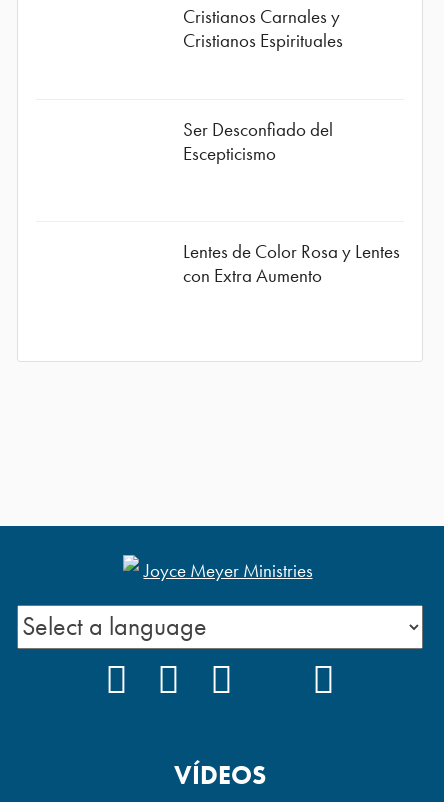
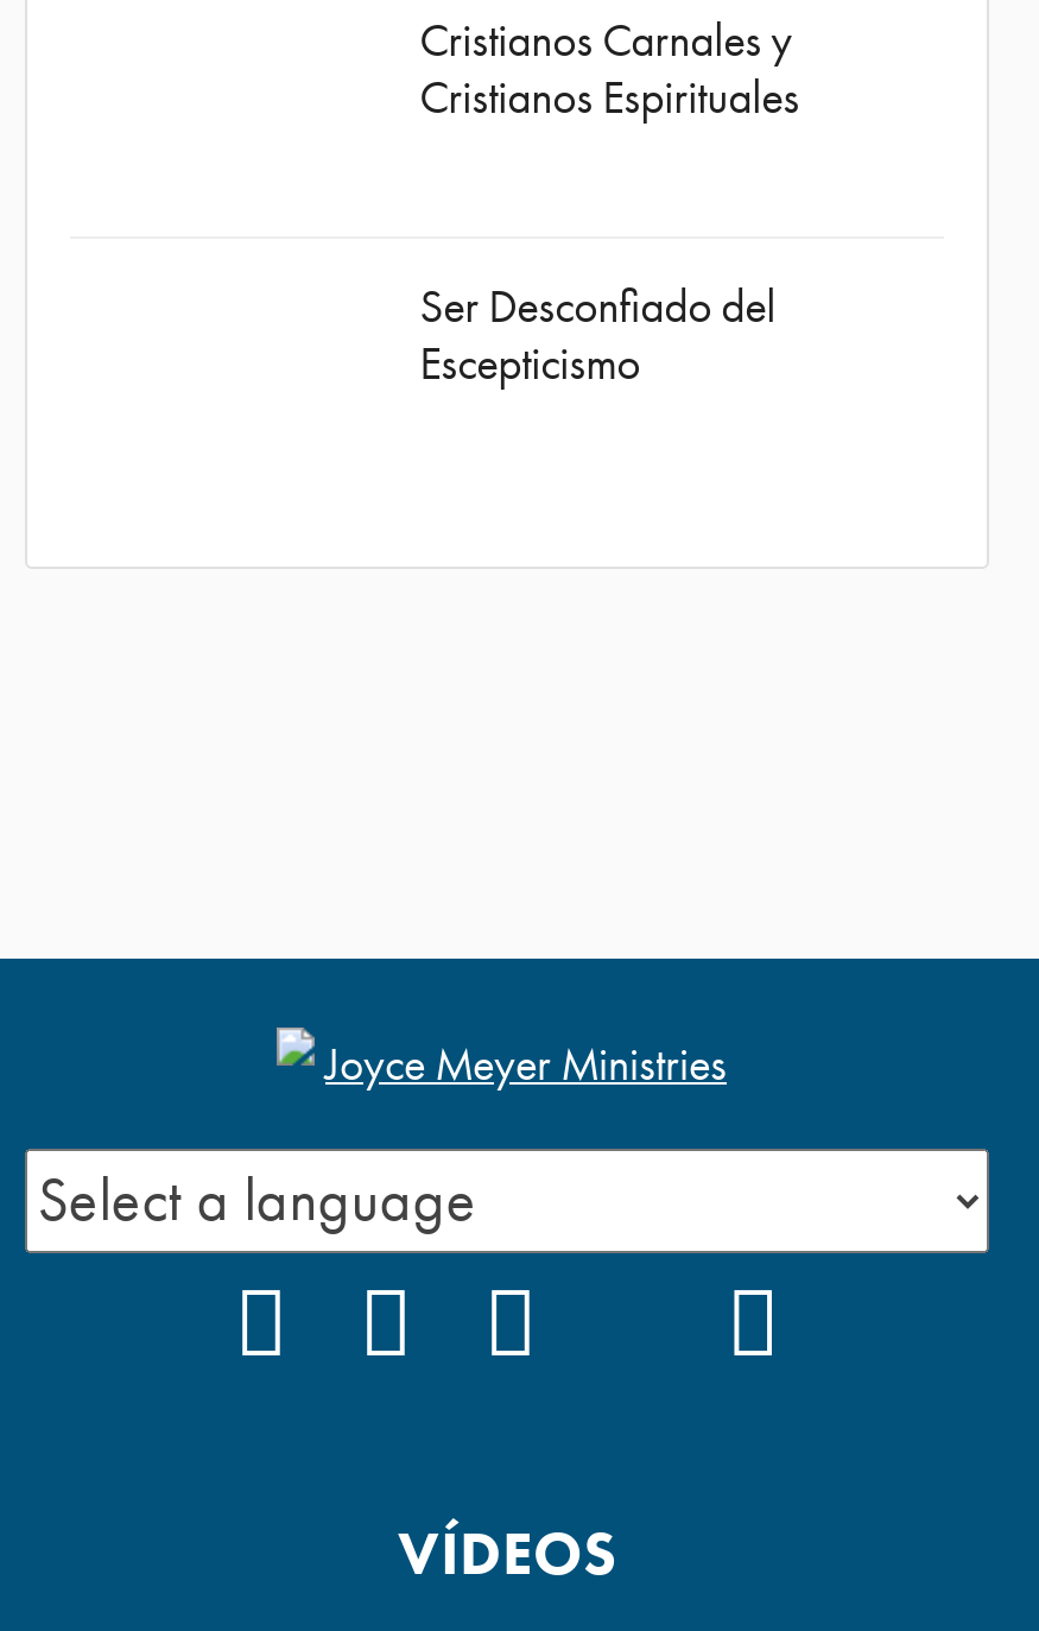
- Lentes de Color Rosa y Lentes
- con Extra Aumento
